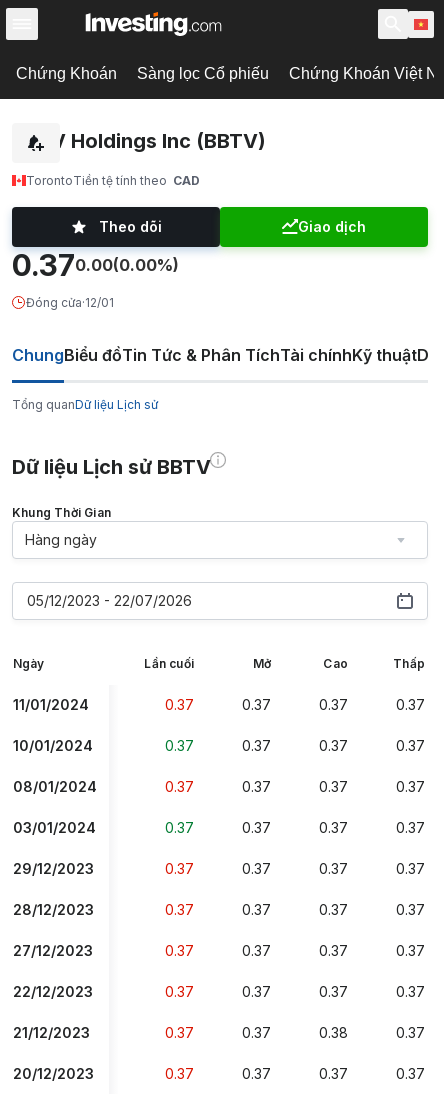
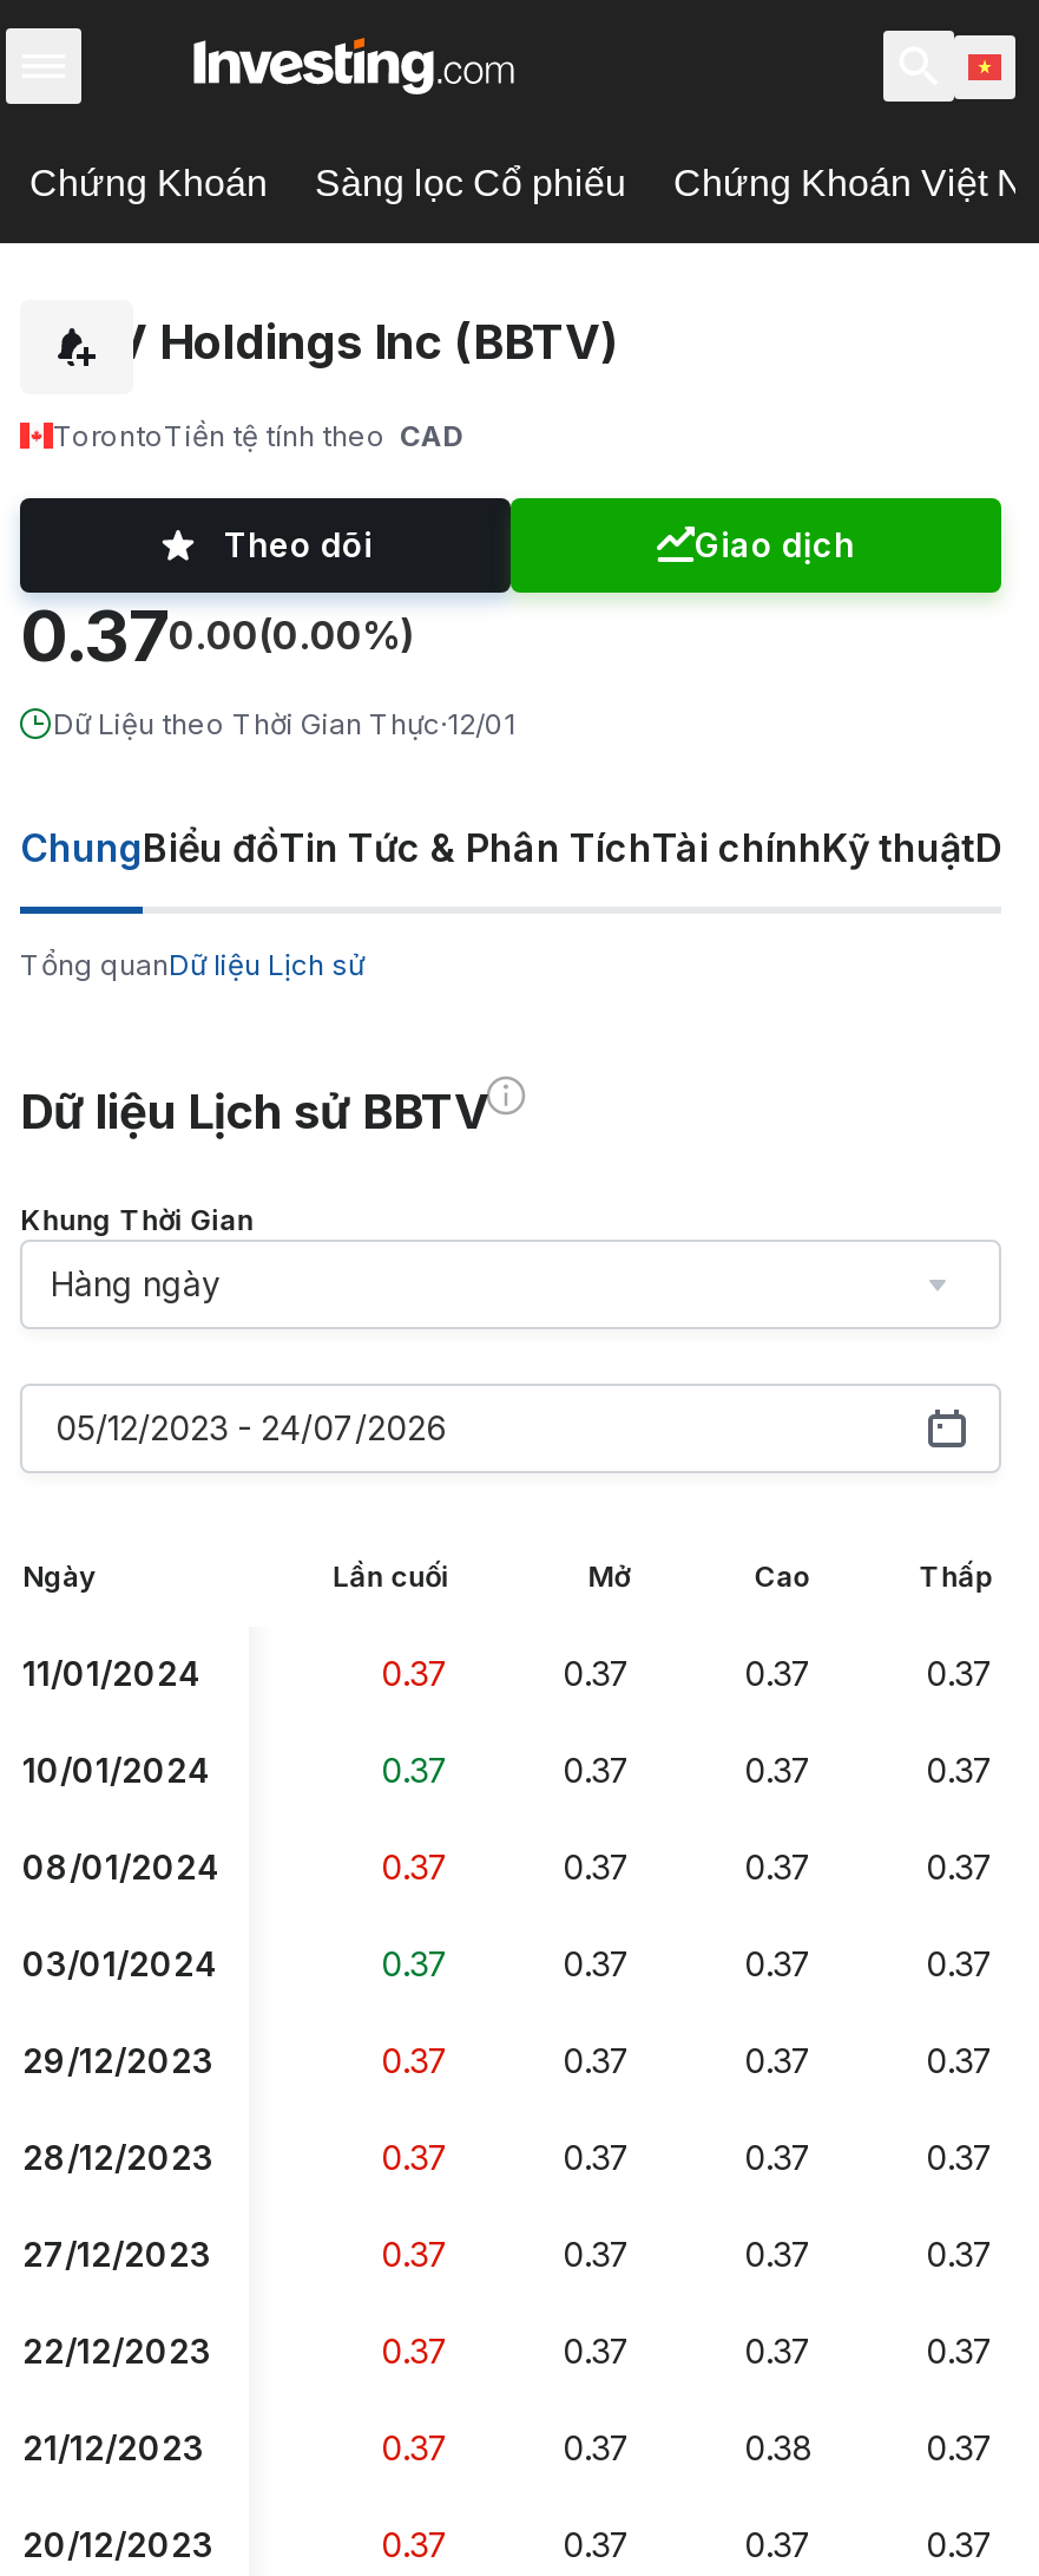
- Đóng cửa·12/01
+ Dữ Liệu theo Thời Gian Thực·12/01

- 05/12/2023 - 22/07/2026
+ 05/12/2023 - 24/07/2026
